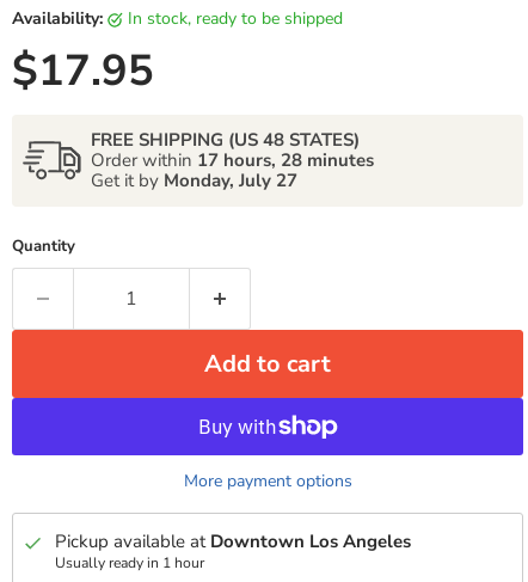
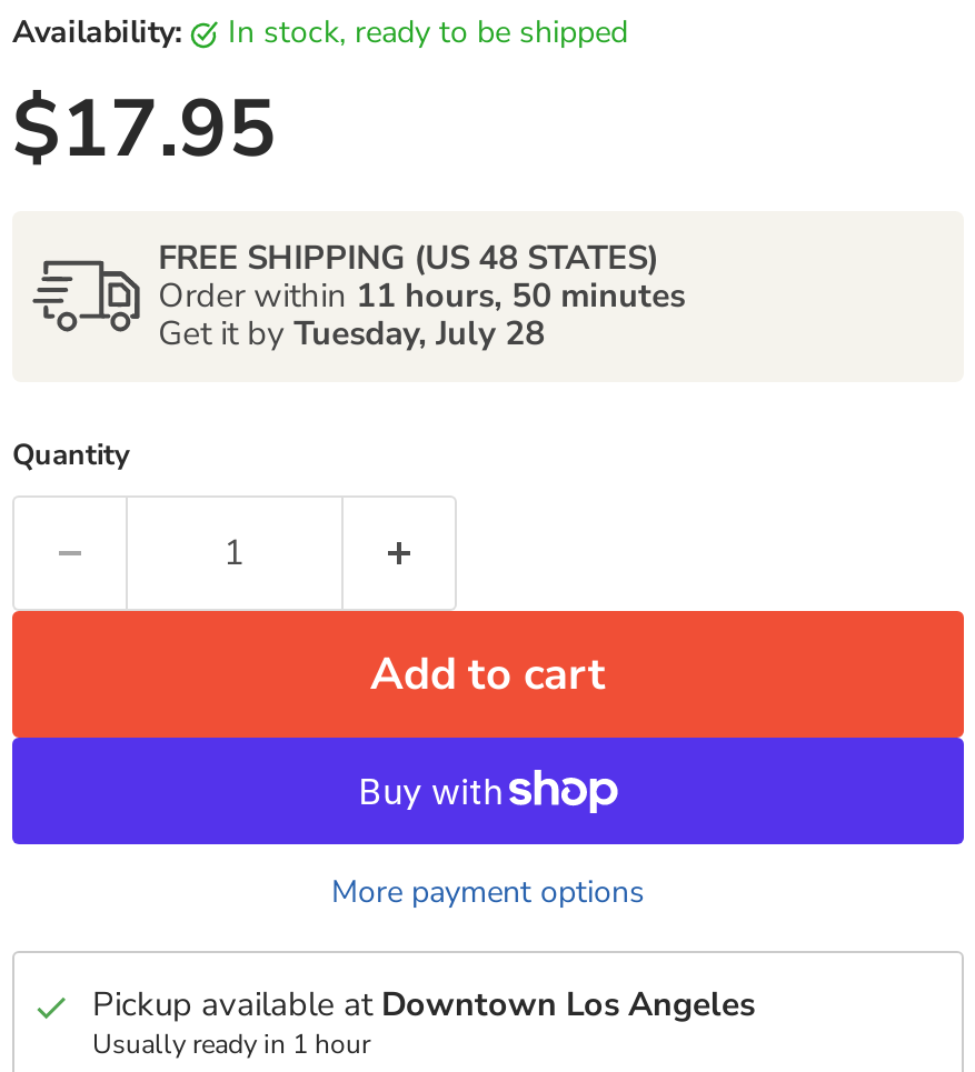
- Order within 17 hours, 28 minutes
+ Order within 11 hours, 50 minutes

- Get it by Monday, July 27
+ Get it by Tuesday, July 28
